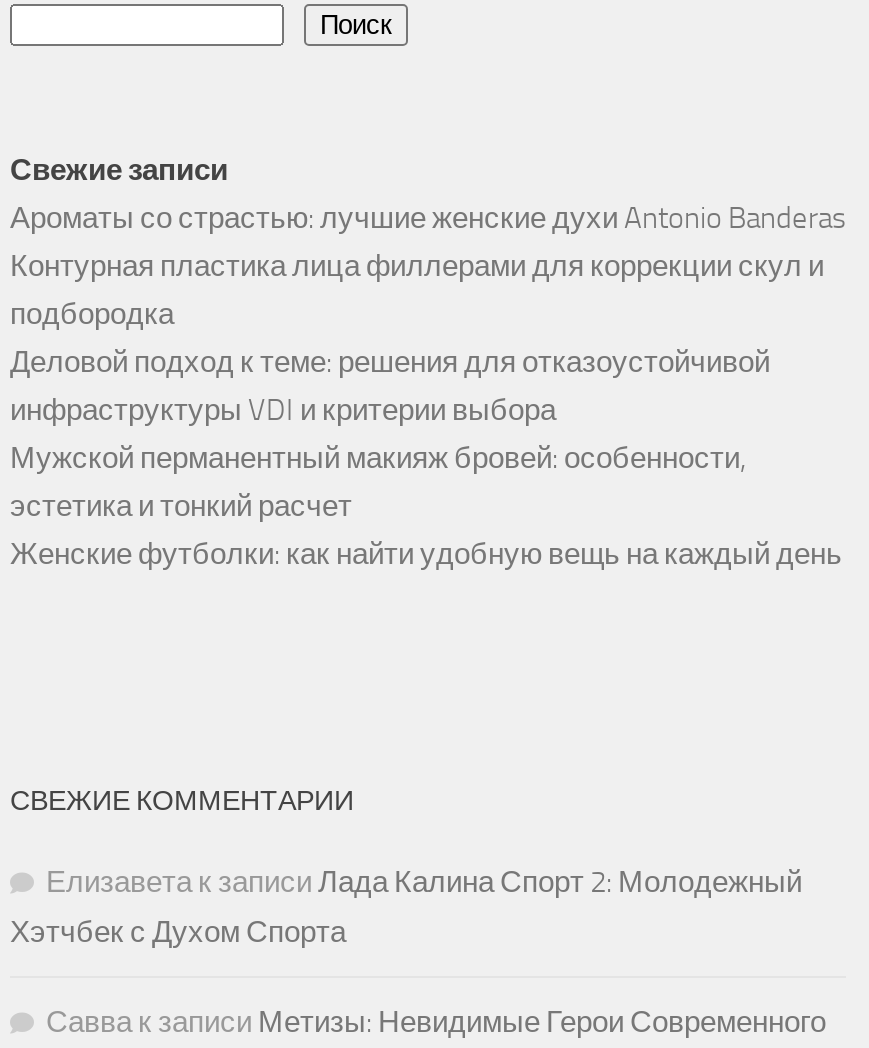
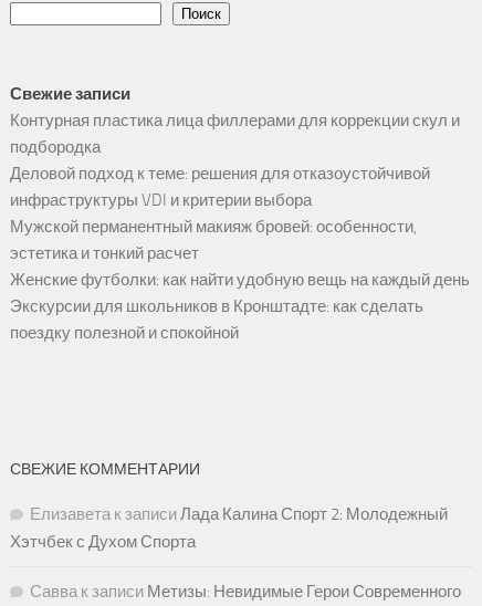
- Ароматы со страстью: лучшие женские духи Antonio Banderas

moved up: Контурная пластика лица филлерами для коррекции скул и | подбородка | Деловой подход к теме: решения для отказоустойчивой | инфраструктуры VDI и критерии выбора | Мужской перманентный макияж бровей: особенности, | эстетика и тонкий расчет | Женские футболки: как найти удобную вещь на каждый день

+ Экскурсии для школьников в Кронштадте: как сделать
+ поездку полезной и спокойной
